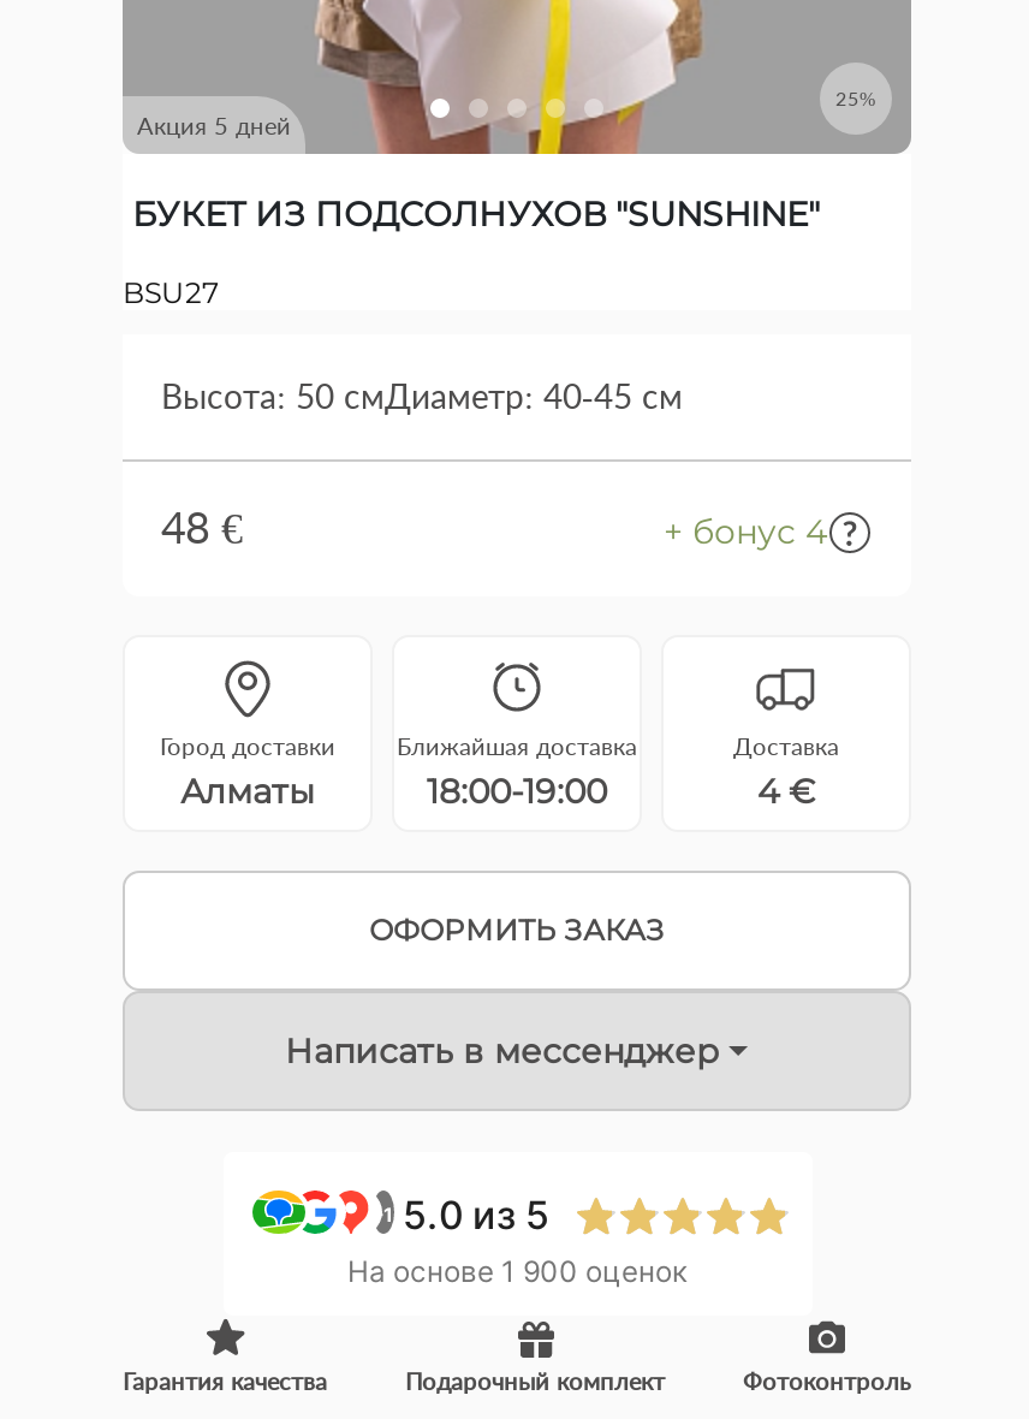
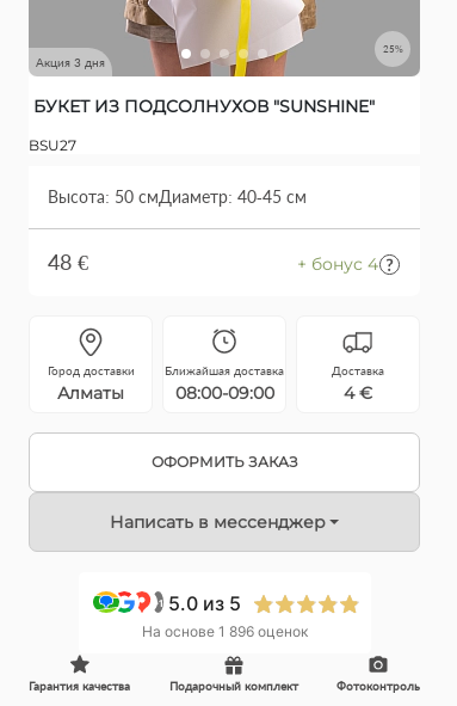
- Акция 5 дней
+ Акция 3 дня

- 18:00-19:00
+ 08:00-09:00

- На основе 1 900 оценок
+ На основе 1 896 оценок
